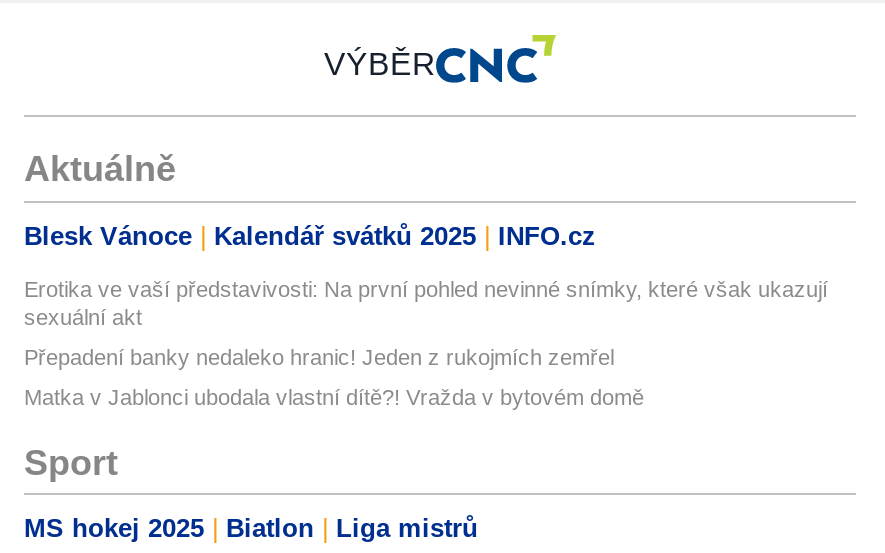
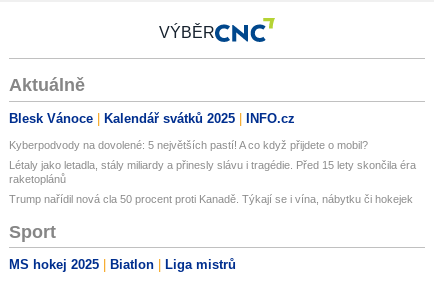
- Erotika ve vaší představivosti: Na první pohled nevinné snímky, které však ukazují
- sexuální akt
+ Kyberpodvody na dovolené: 5 největších pastí! A co když přijdete o mobil?

- Přepadení banky nedaleko hranic! Jeden z rukojmích zemřel
+ Létaly jako letadla, stály miliardy a přinesly slávu i tragédie. Před 15 lety skončila éra
+ raketoplánů

- Matka v Jablonci ubodala vlastní dítě?! Vražda v bytovém domě
+ Trump nařídil nová cla 50 procent proti Kanadě. Týkají se i vína, nábytku či hokejek
